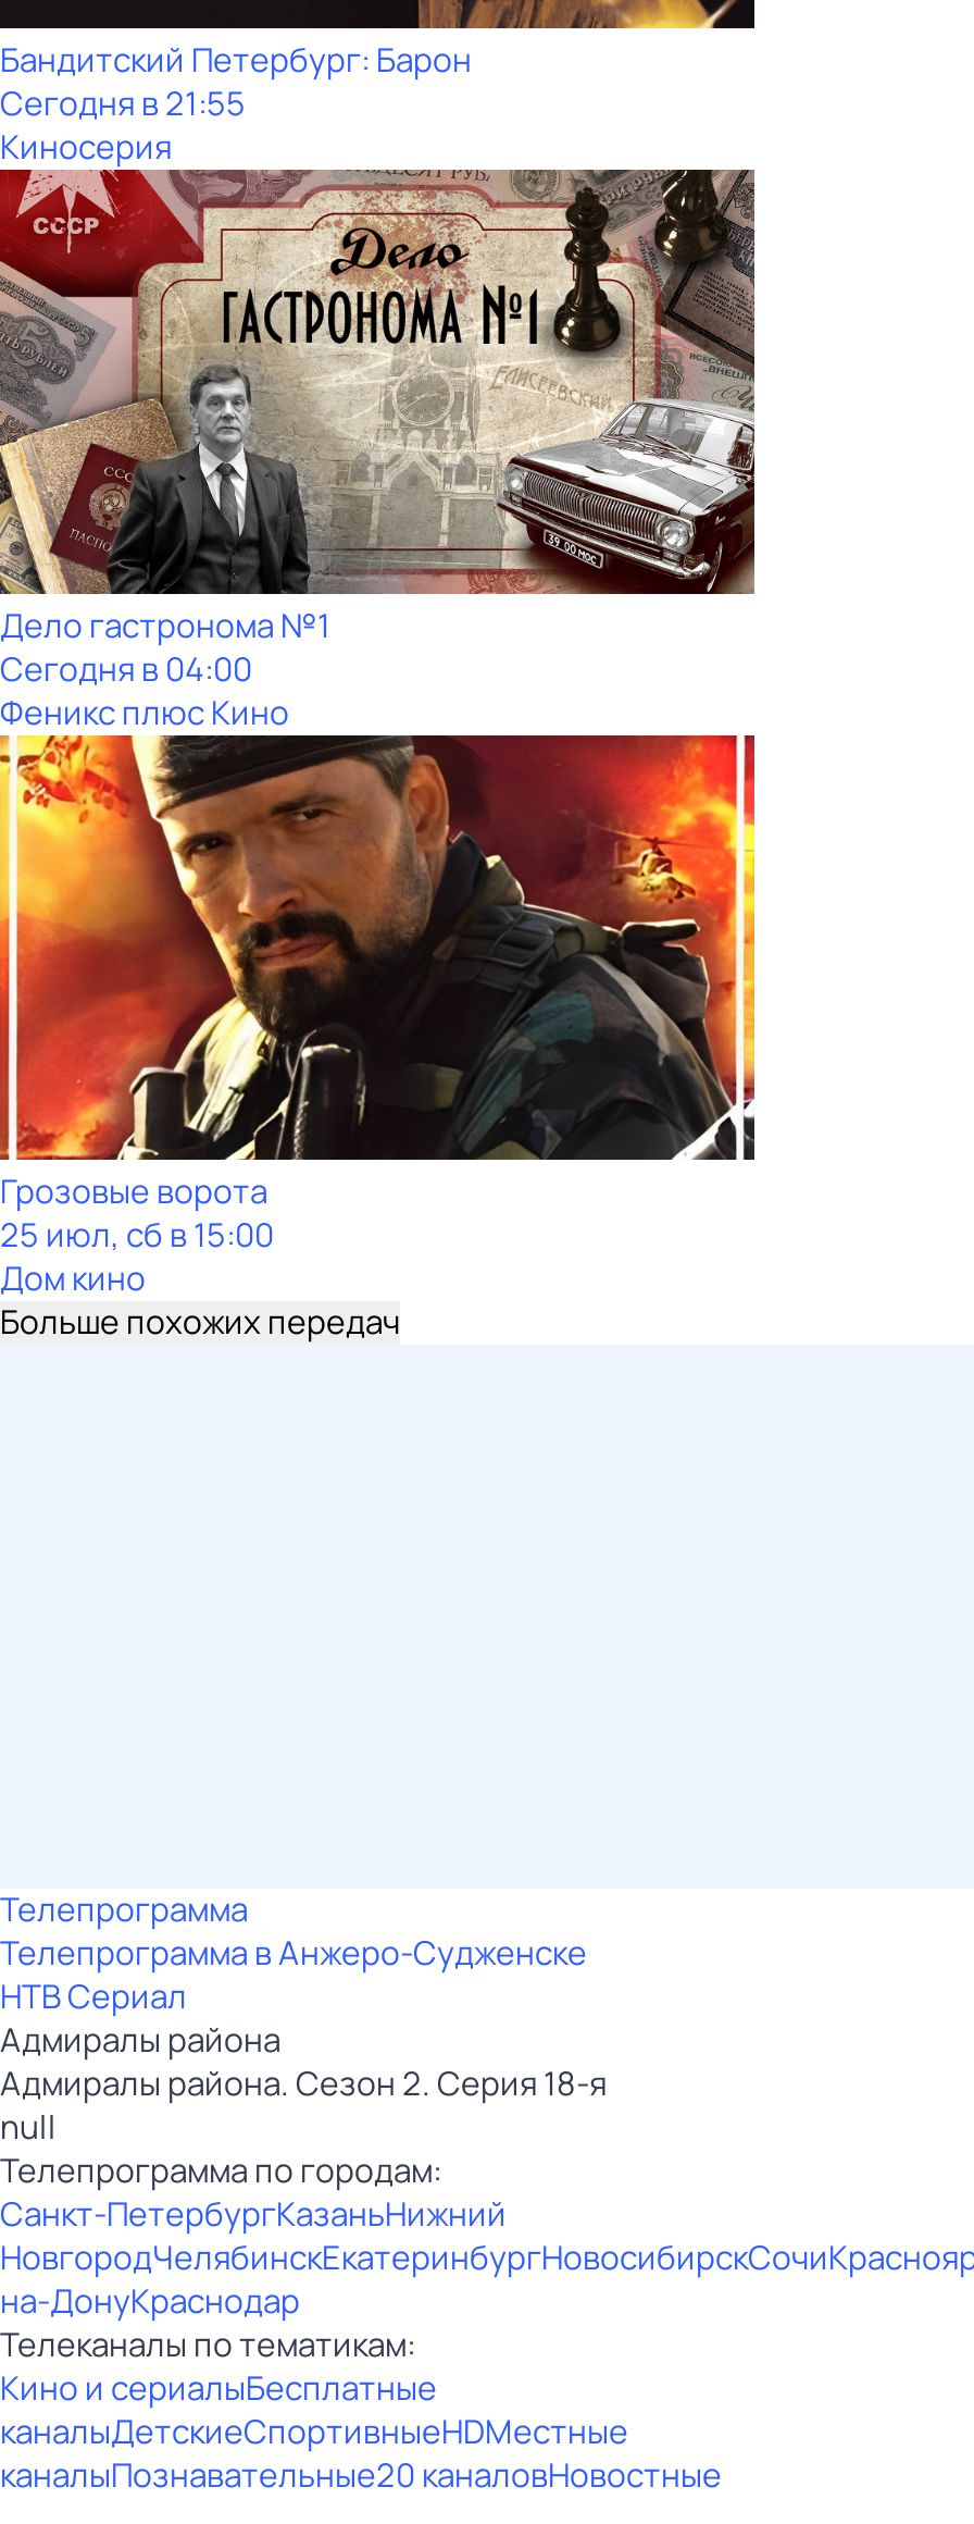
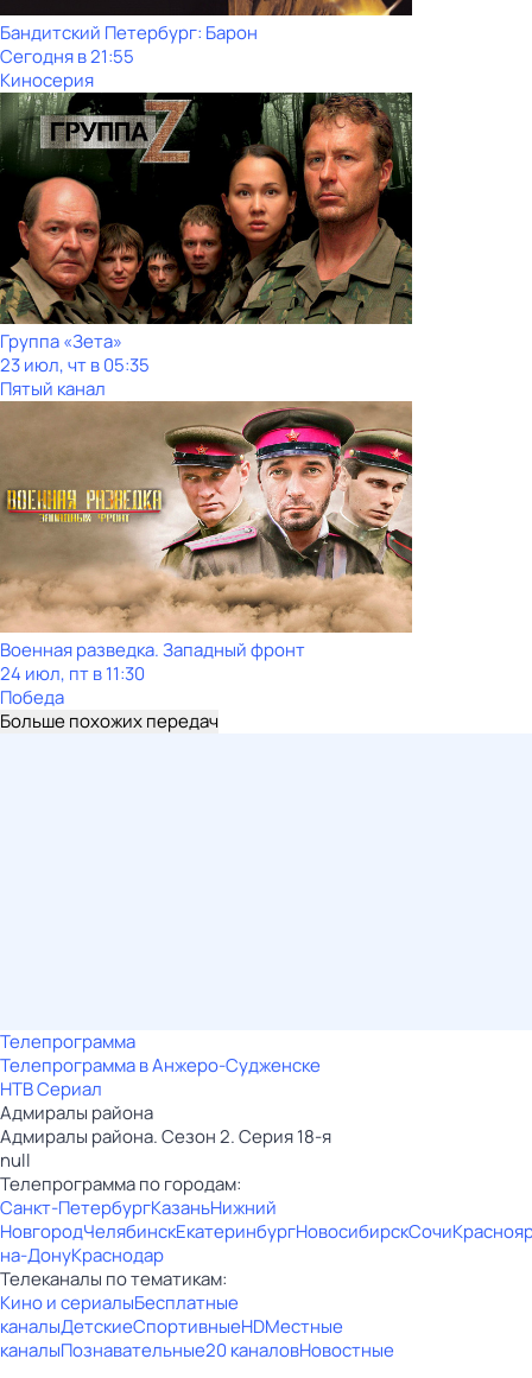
- [image]
- Дело гастронома №1
- Сегодня в 04:00
- Феникс плюс Кино
+ [image]
+ Группа «Зета»
+ 23 июл, чт в 05:35
+ Пятый канал

- [image]
- Грозовые ворота
- 25 июл, сб в 15:00
- Дом кино
+ [image]
+ Военная разведка. Западный фронт
+ 24 июл, пт в 11:30
+ Победа
